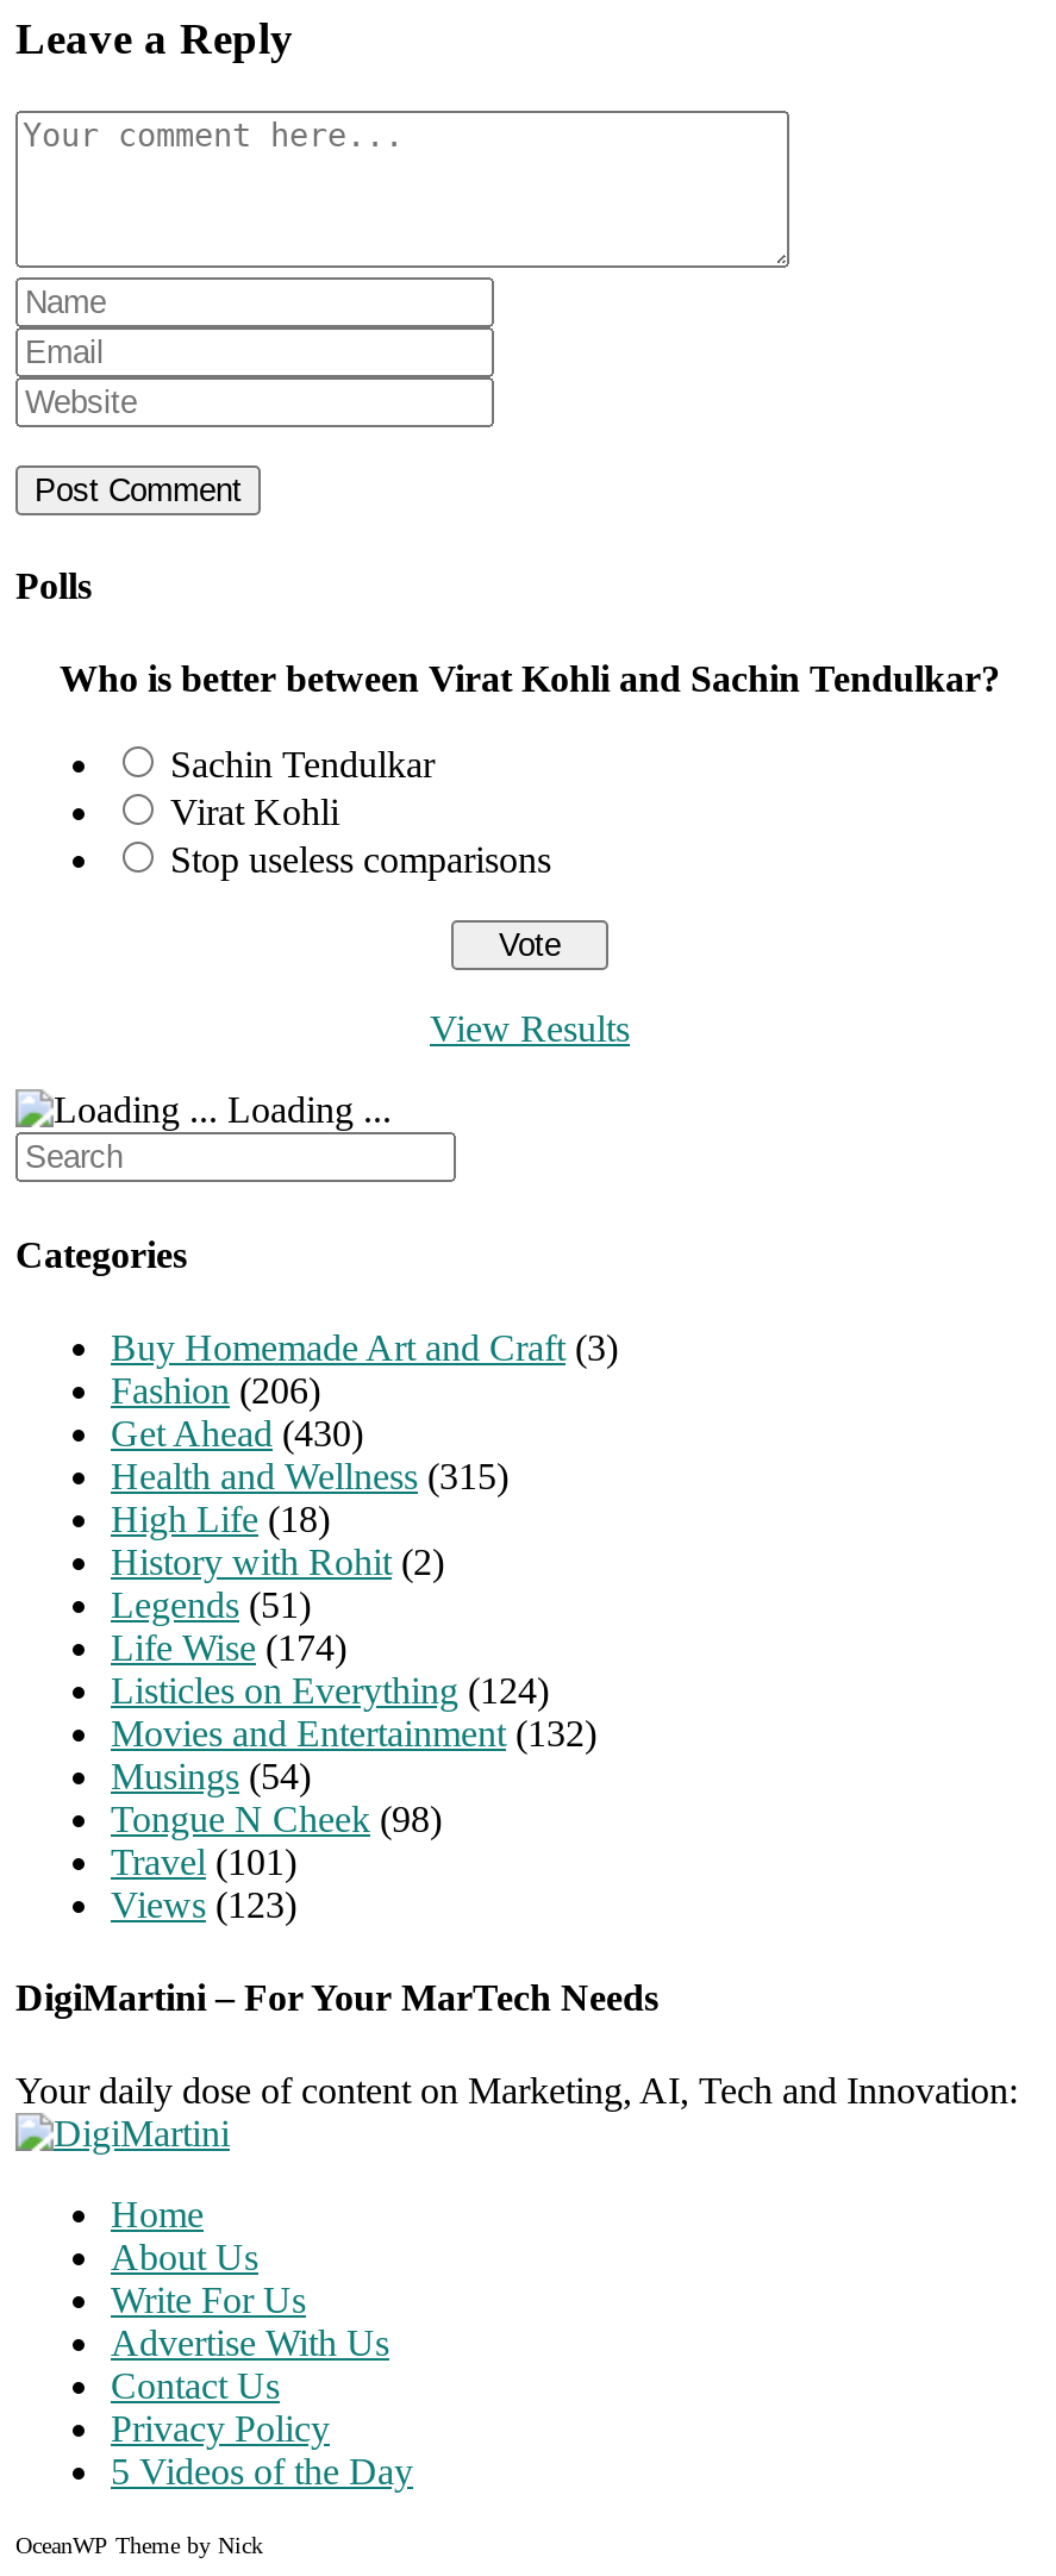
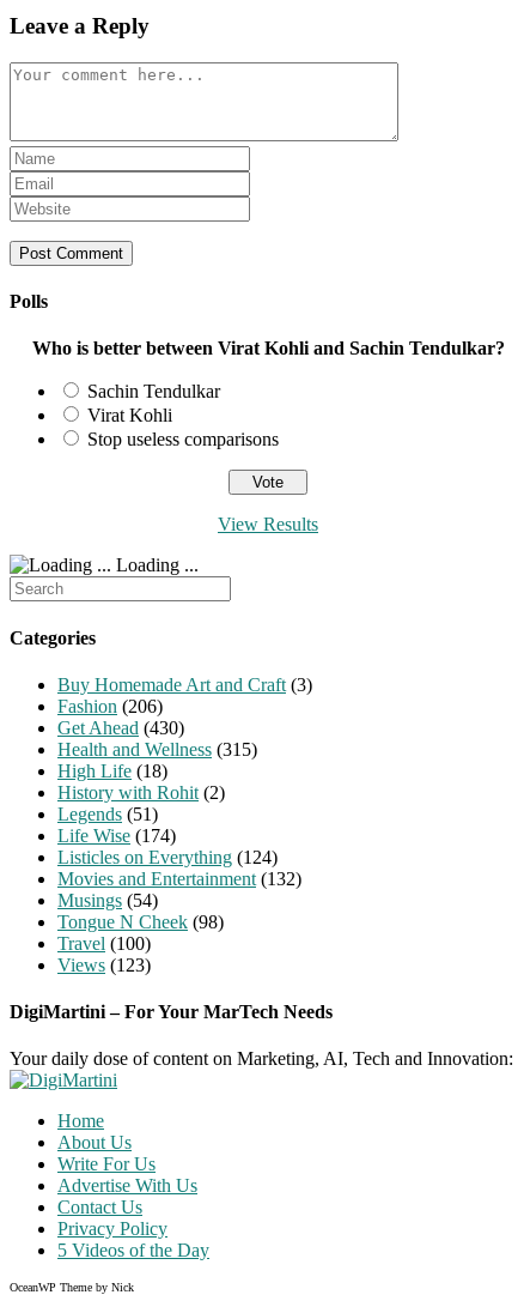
- Travel (101)
+ Travel (100)
